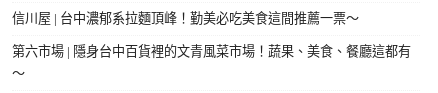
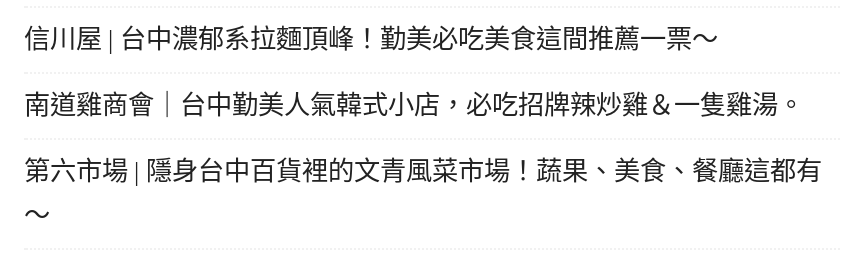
+ 南道雞商會｜台中勤美人氣韓式小店，必吃招牌辣炒雞＆一隻雞湯。
